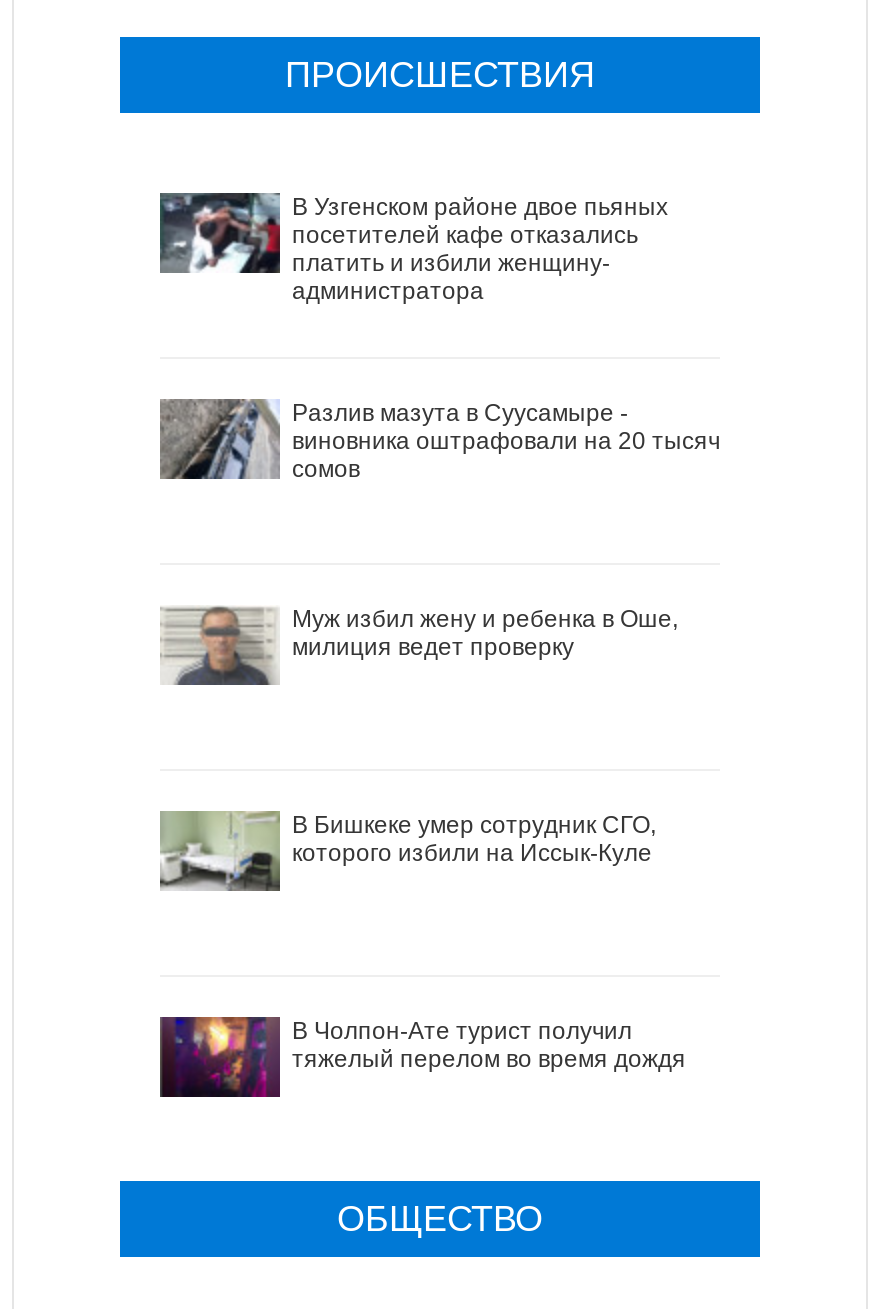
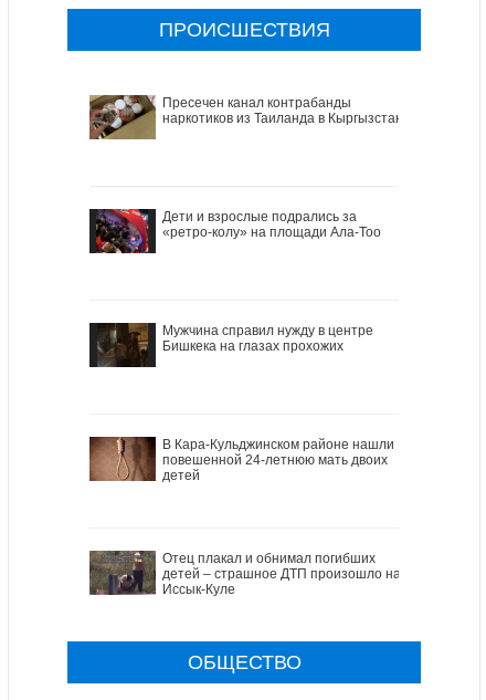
- [image]
- В Узгенском районе двое пьяных
- посетителей кафе отказались
- платить и избили женщину-
- администратора
+ [image]
+ Пресечен канал контрабанды
+ наркотиков из Таиланда в Кыргызстан

- [image]
- Разлив мазута в Суусамыре -
- виновника оштрафовали на 20 тысяч
- сомов
+ [image]
+ Дети и взрослые подрались за
+ «ретро-колу» на площади Ала-Тоо

- [image]
- Муж избил жену и ребенка в Оше,
- милиция ведет проверку
+ [image]
+ Мужчина справил нужду в центре
+ Бишкека на глазах прохожих

- [image]
- В Бишкеке умер сотрудник СГО,
- которого избили на Иссык-Куле
+ [image]
+ В Кара-Кульджинском районе нашли
+ повешенной 24-летнюю мать двоих
+ детей

- [image]
- В Чолпон-Ате турист получил
- тяжелый перелом во время дождя
+ [image]
+ Отец плакал и обнимал погибших
+ детей – страшное ДТП произошло на
+ Иссык-Куле
